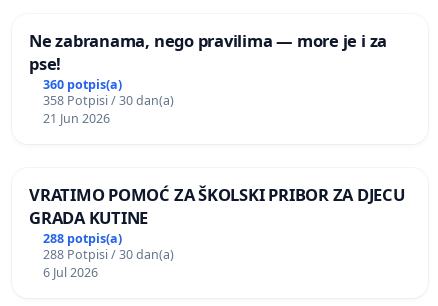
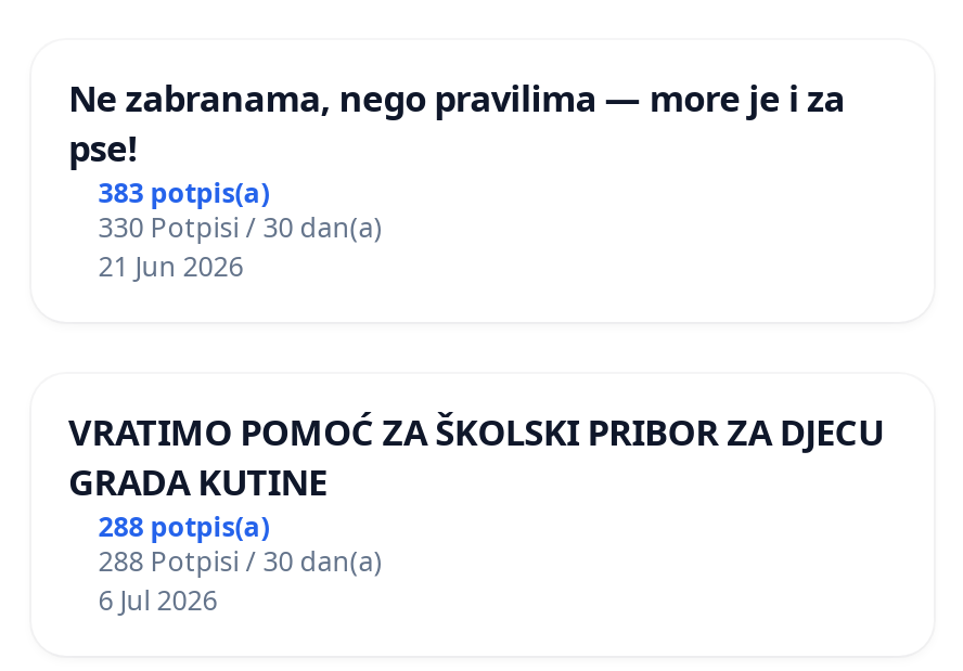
- 360 potpis(a)
+ 383 potpis(a)

- 358 Potpisi / 30 dan(a)
+ 330 Potpisi / 30 dan(a)
